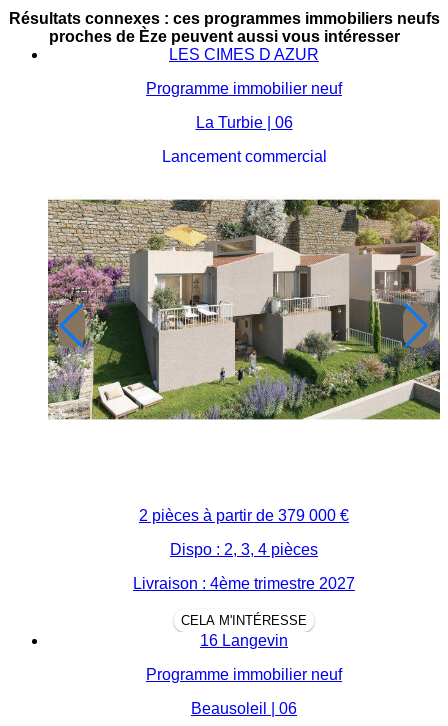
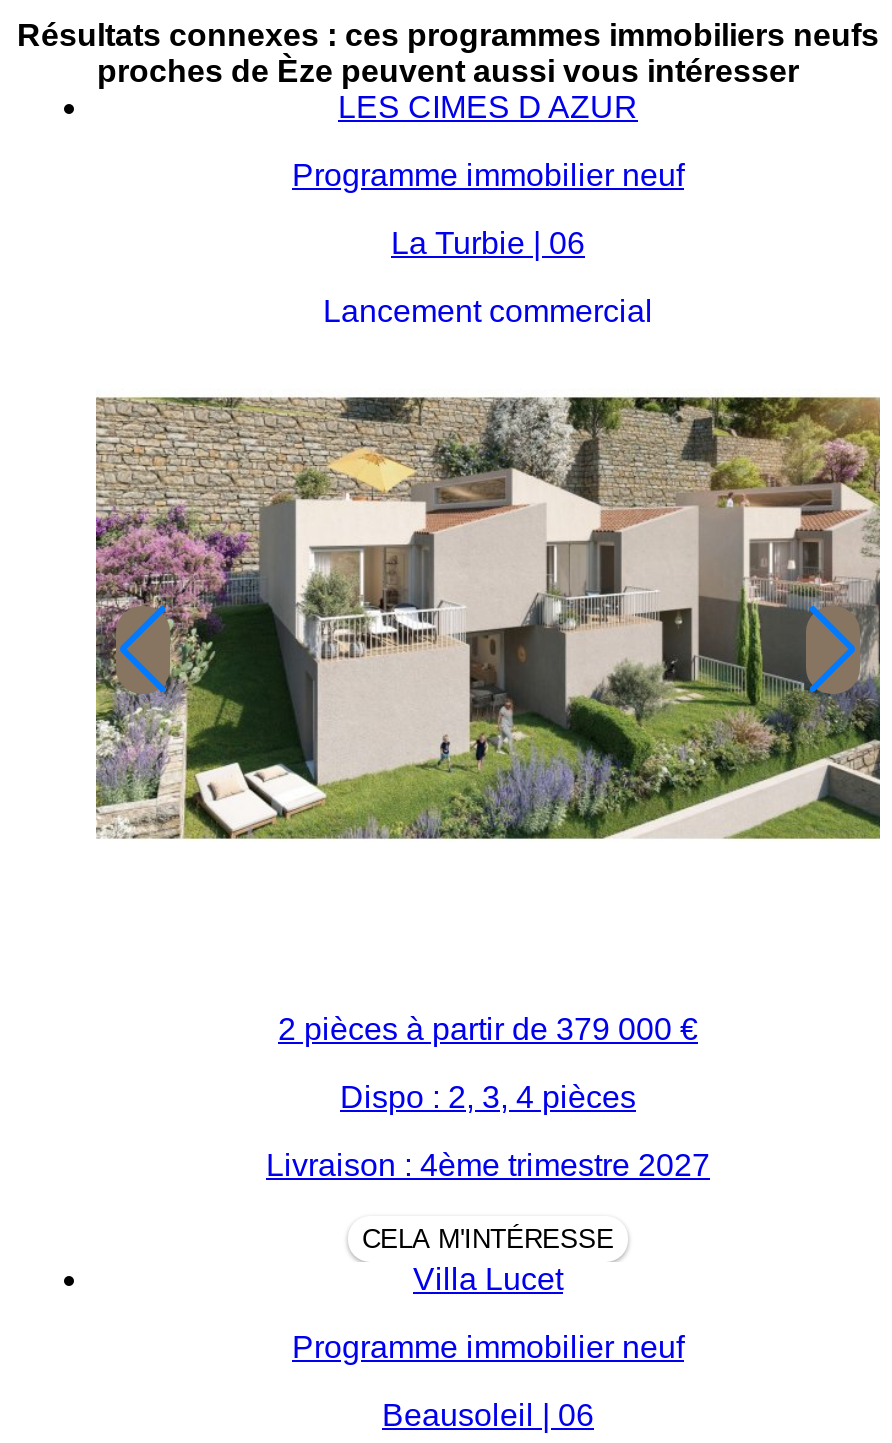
- 16 Langevin
+ Villa Lucet
